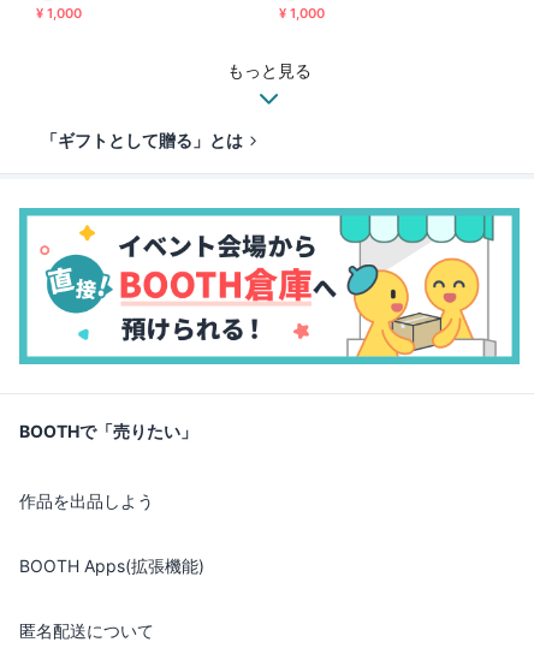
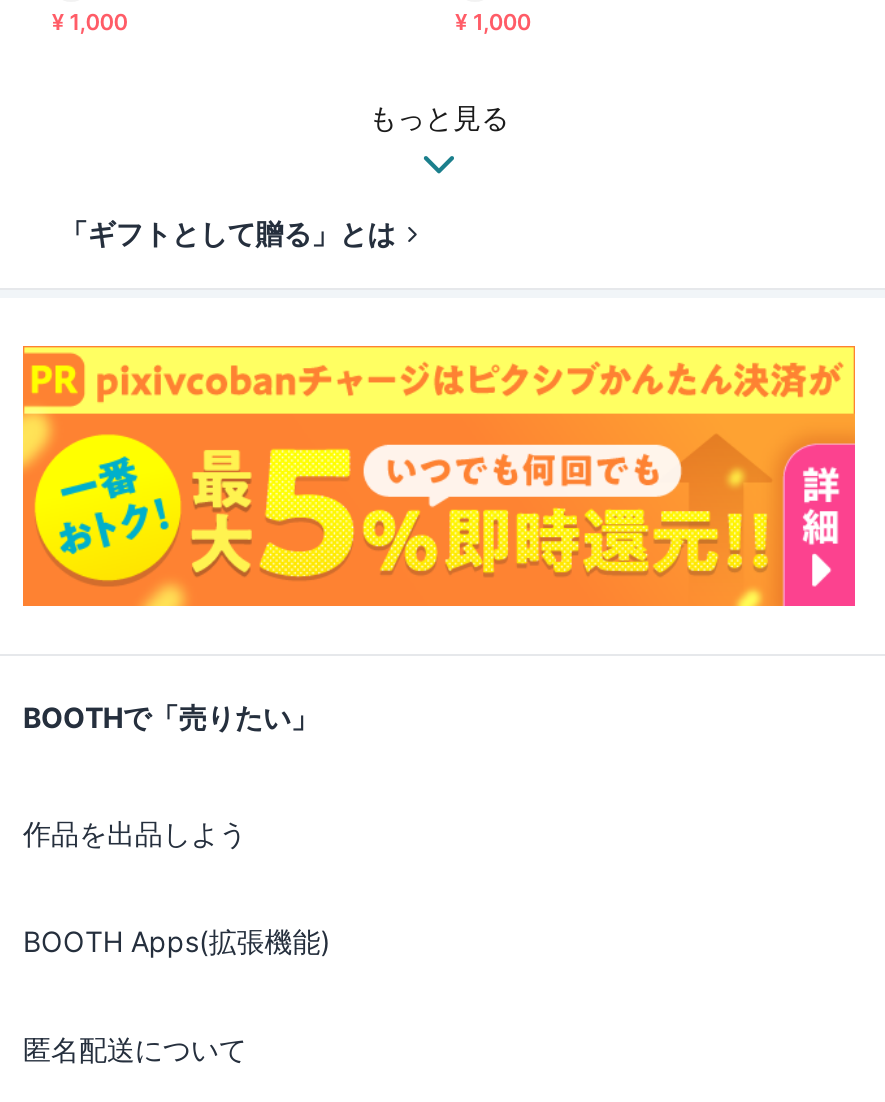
- [image]
+ [image]
